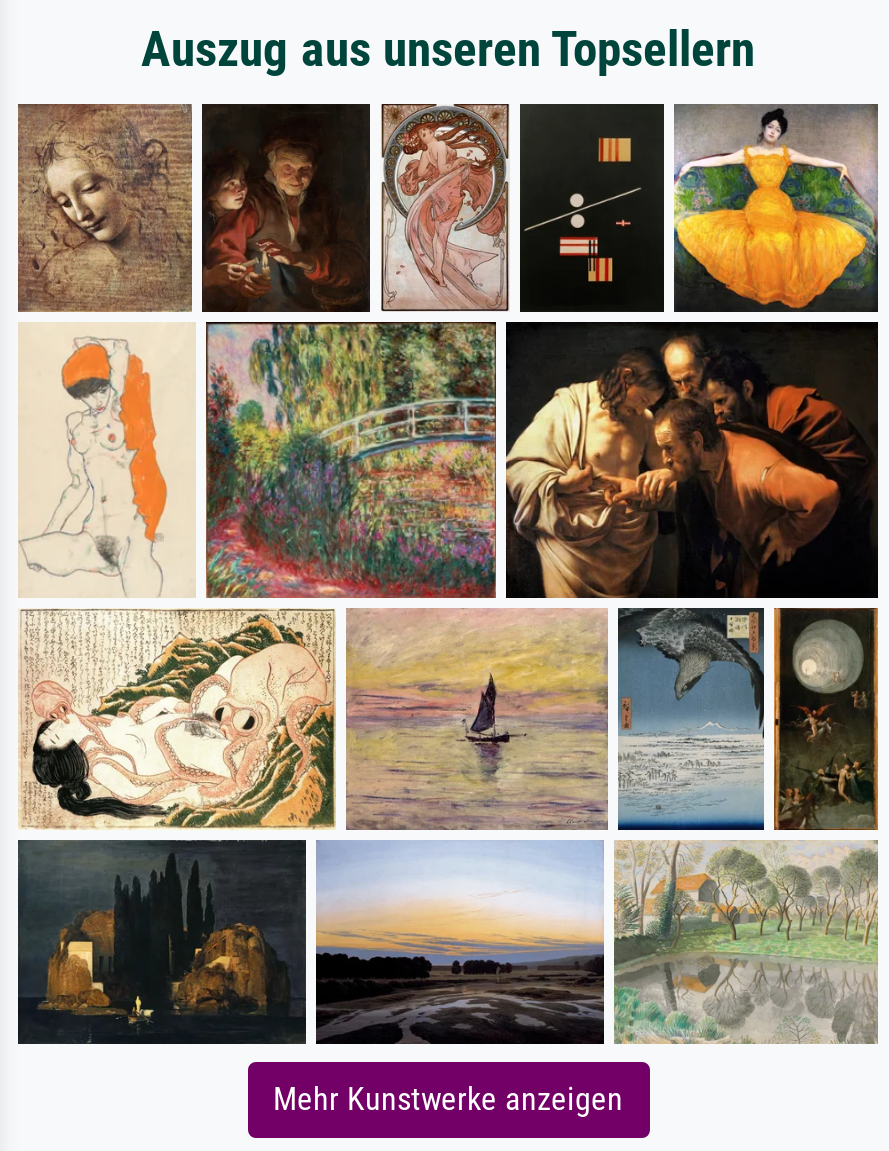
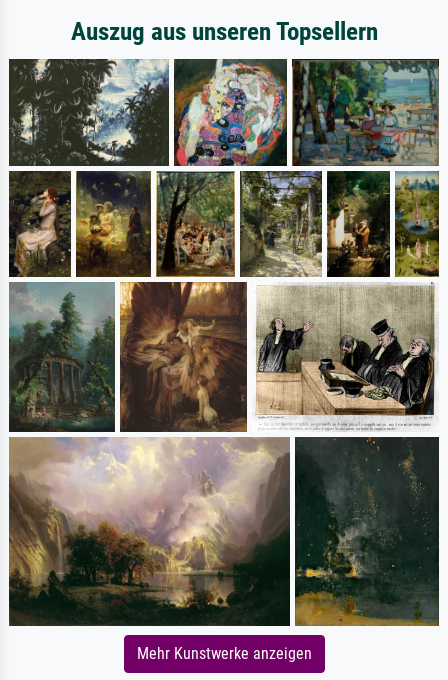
- [image]
+ [image]
